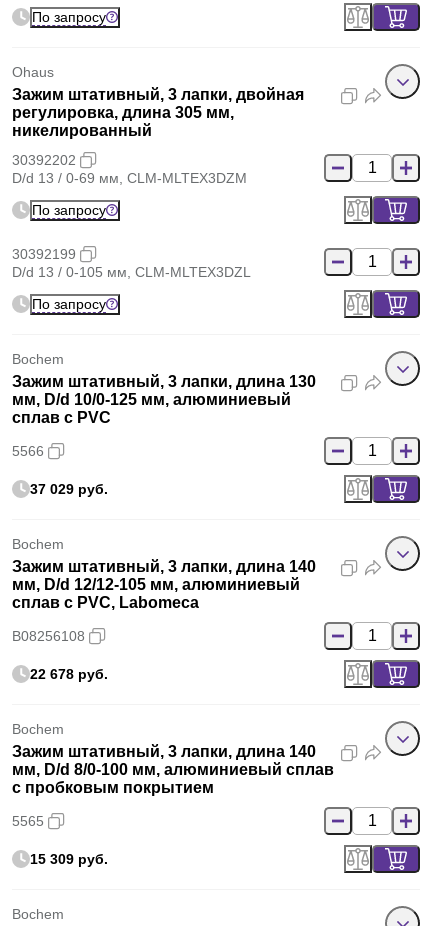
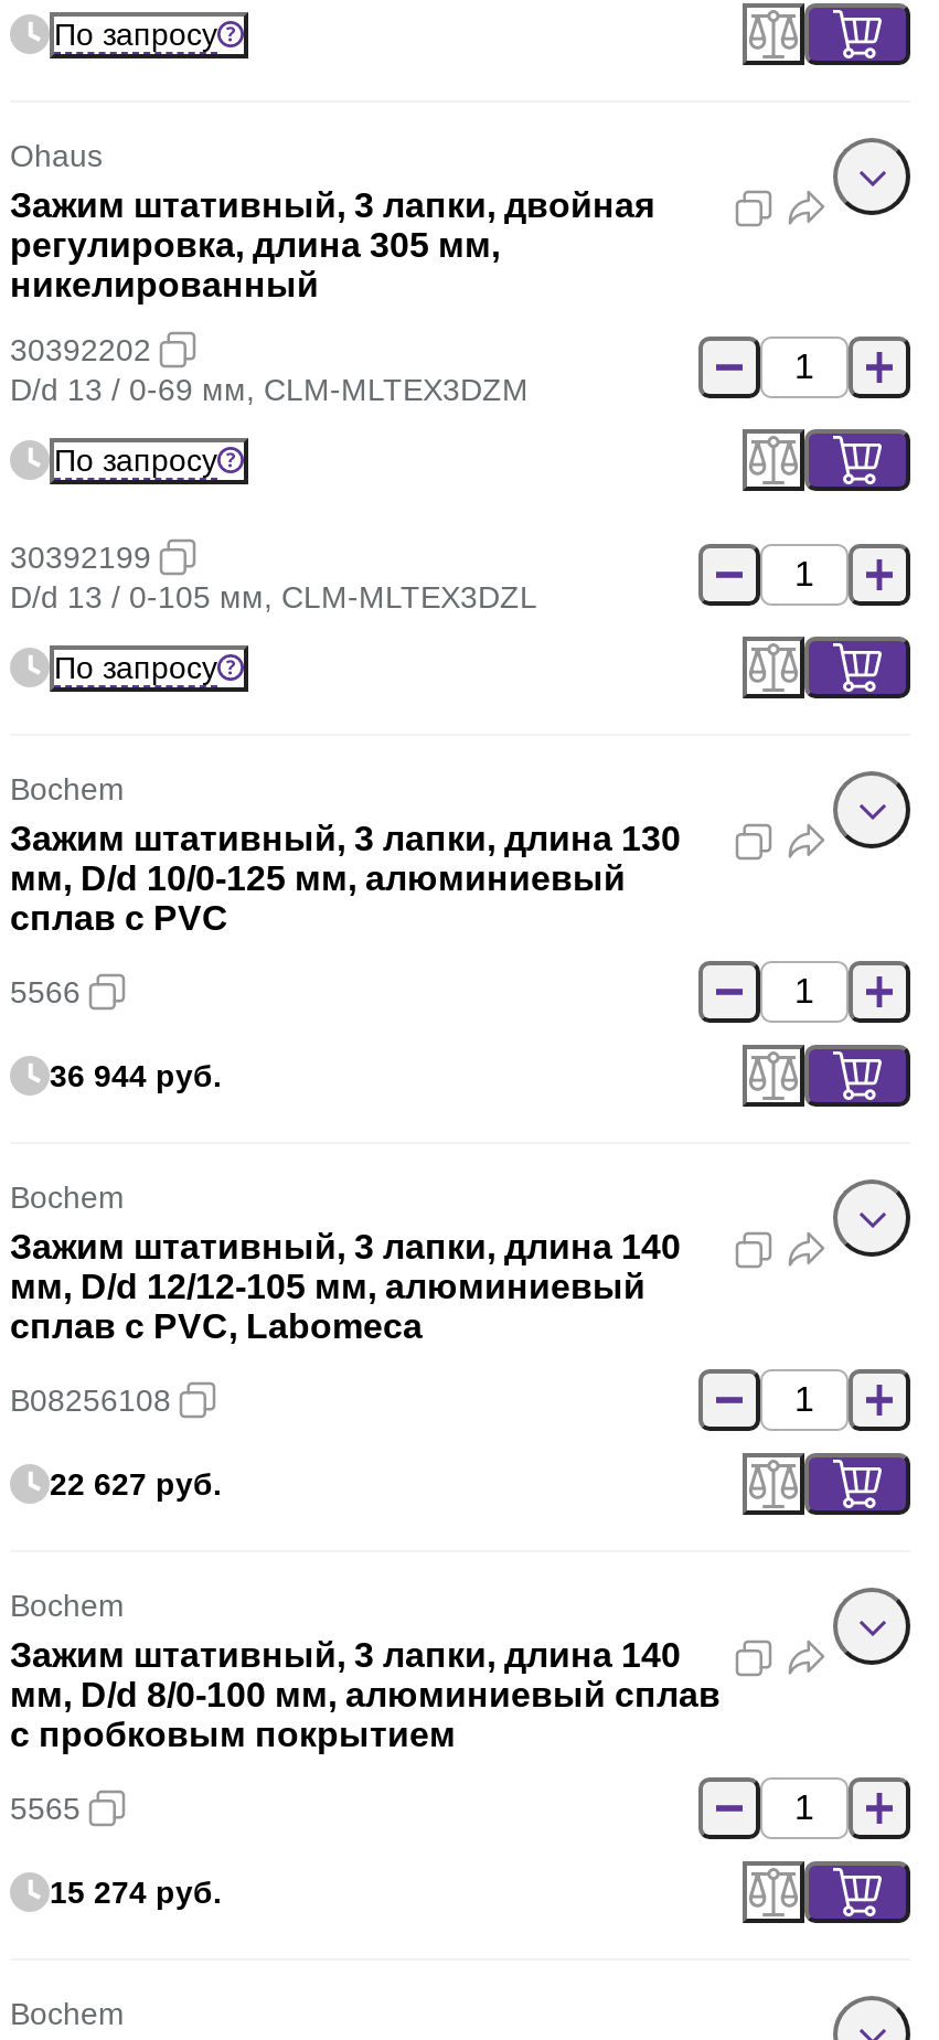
- 37 029 руб.
+ 36 944 руб.

- 22 678 руб.
+ 22 627 руб.

- 15 309 руб.
+ 15 274 руб.
